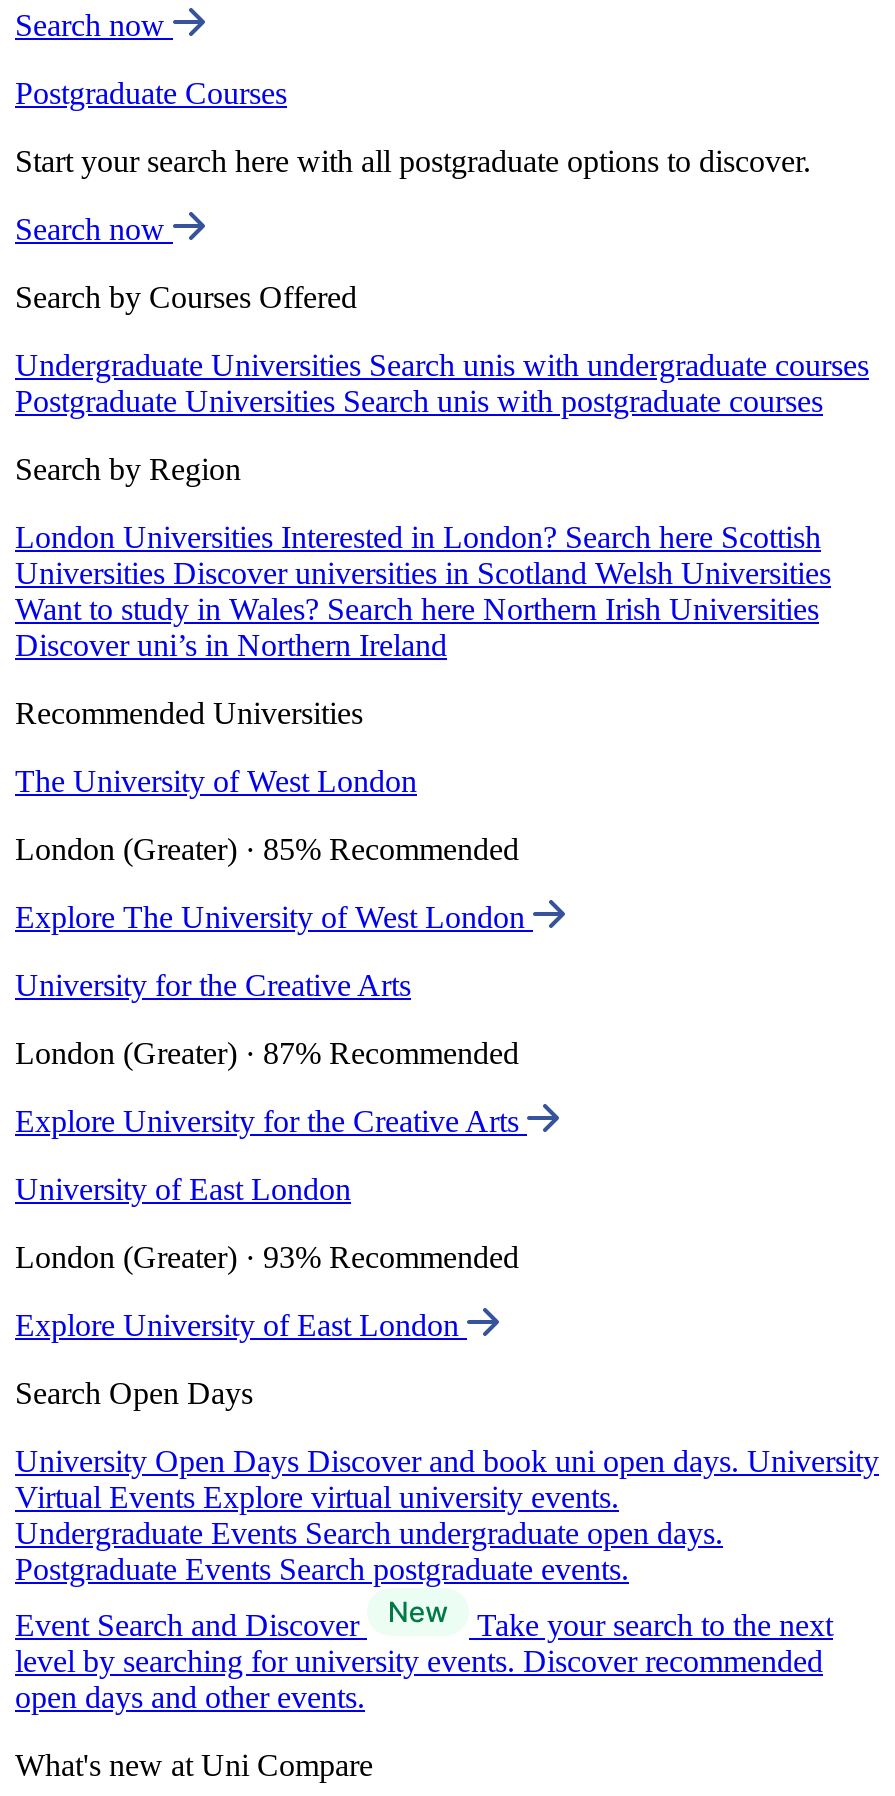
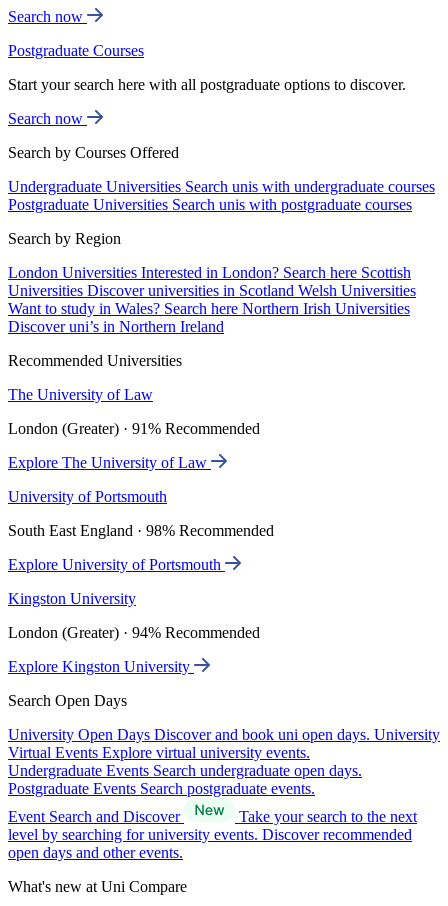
- The University of West London
+ The University of Law

- London (Greater) · 85% Recommended
+ London (Greater) · 91% Recommended

- Explore The University of West London
+ Explore The University of Law

- University for the Creative Arts
+ University of Portsmouth

- London (Greater) · 87% Recommended
+ South East England · 98% Recommended

- Explore University for the Creative Arts
+ Explore University of Portsmouth

- University of East London
+ Kingston University

- London (Greater) · 93% Recommended
+ London (Greater) · 94% Recommended

- Explore University of East London
+ Explore Kingston University
